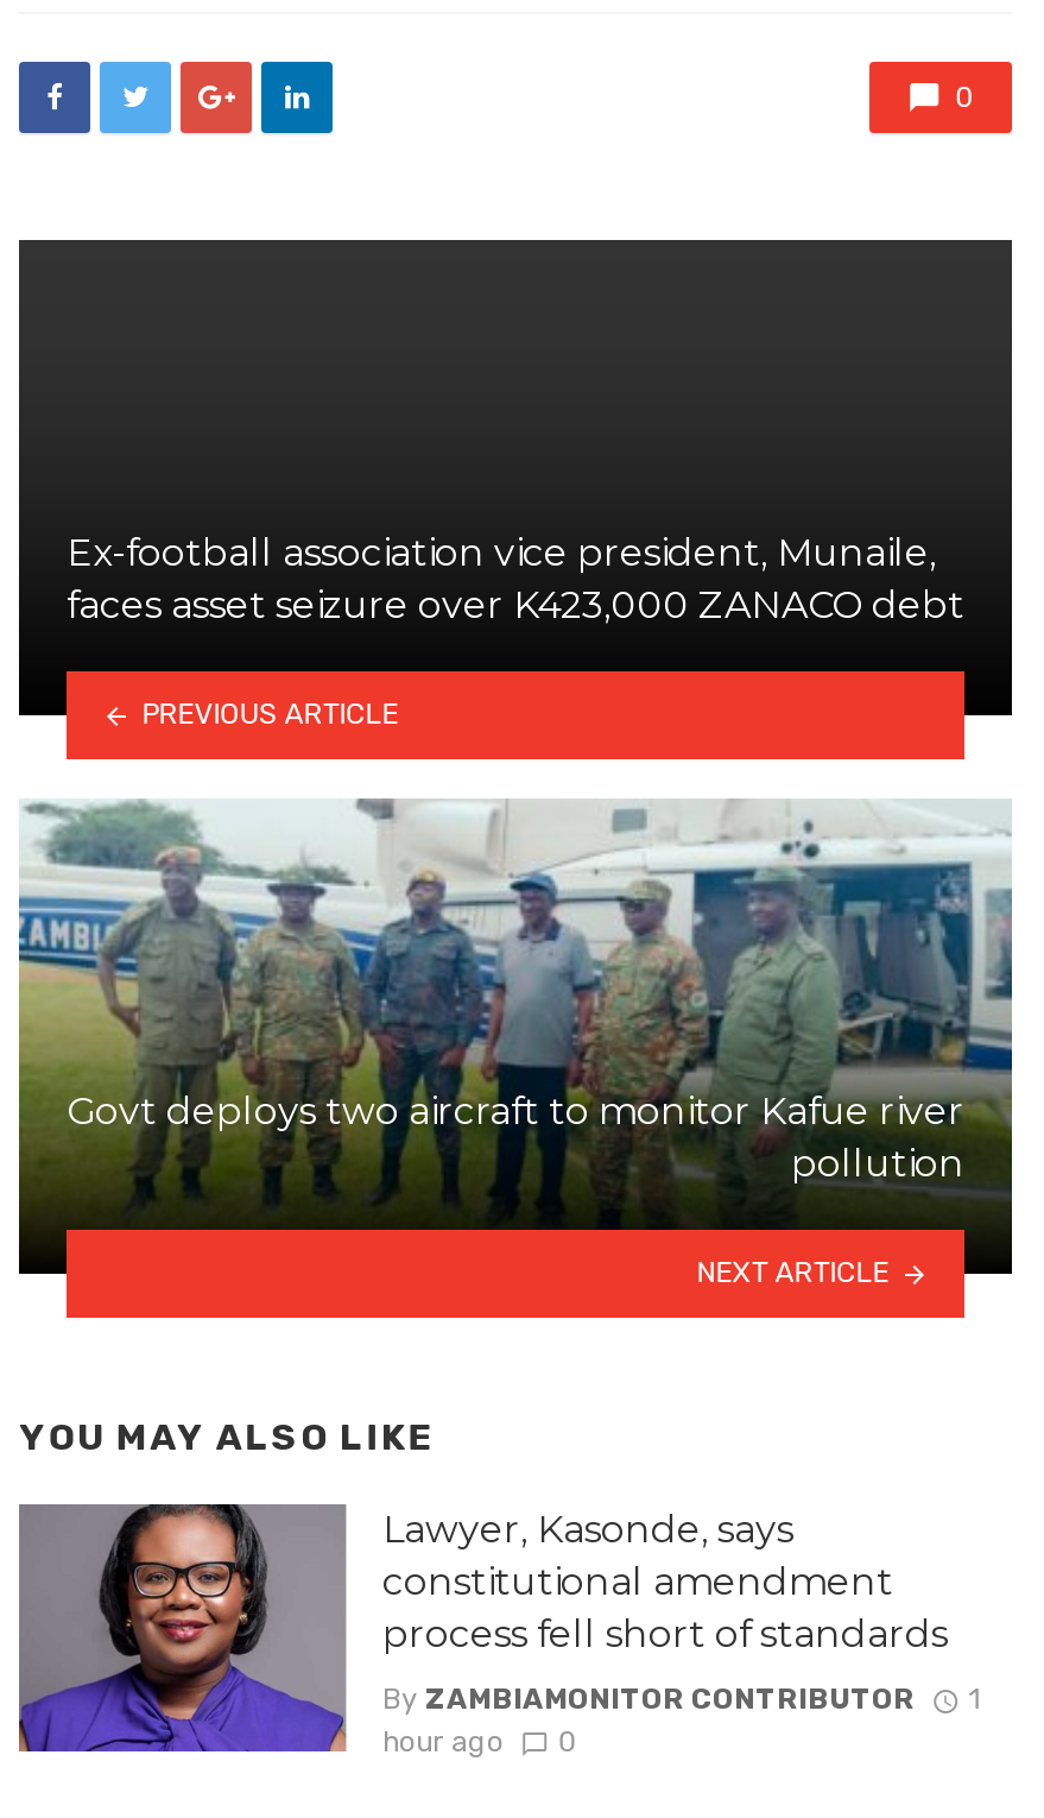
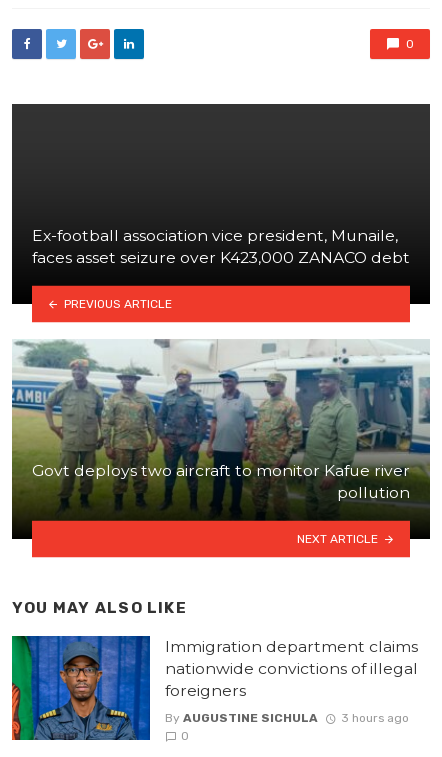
- [image]
- Lawyer, Kasonde, says
- constitutional amendment
- process fell short of standards
+ [image]
+ Immigration department claims
+ nationwide convictions of illegal
+ foreigners

- By ZAMBIAMONITOR CONTRIBUTOR
- 1
- hour ago
+ By AUGUSTINE SICHULA
+ 3 hours ago
